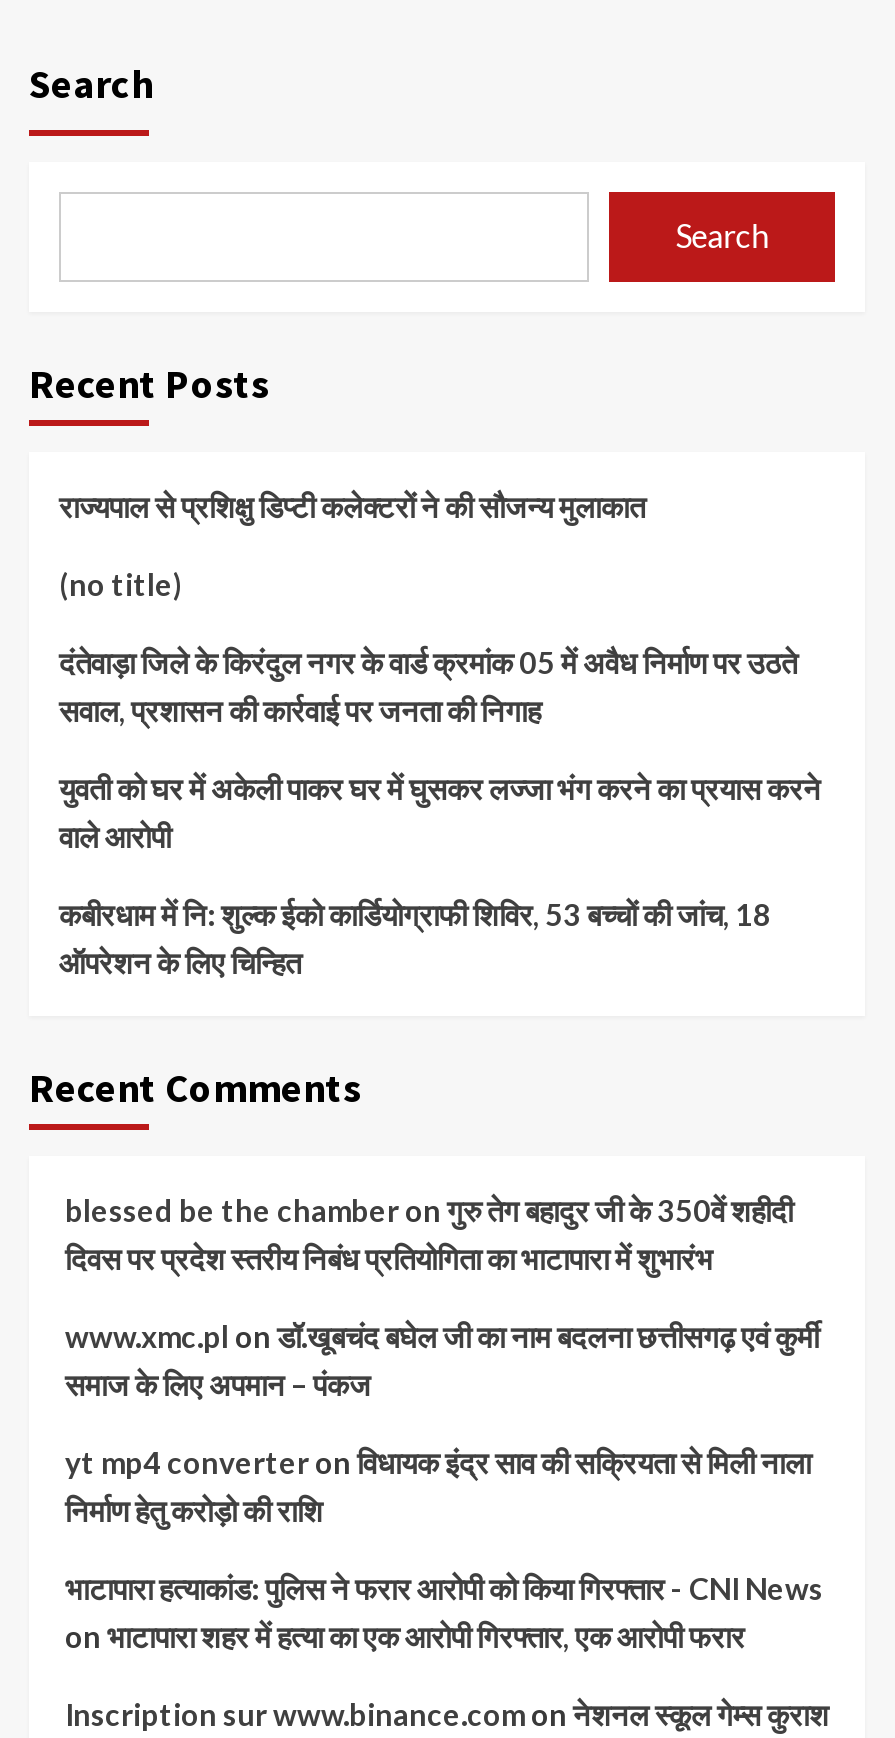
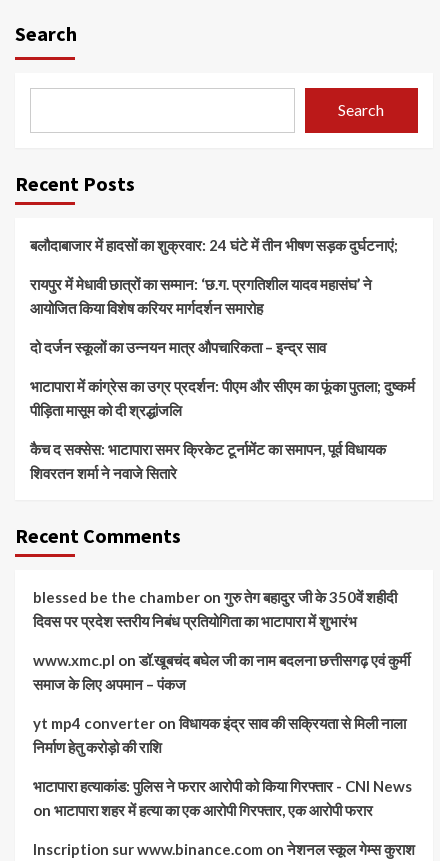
- राज्यपाल से प्रशिक्षु डिप्टी कलेक्टरों ने की सौजन्य मुलाकात
+ बलौदाबाजार में हादसों का शुक्रवार: 24 घंटे में तीन भीषण सड़क दुर्घटनाएं;

- (no title)
+ रायपुर में मेधावी छात्रों का सम्मान: ‘छ.ग. प्रगतिशील यादव महासंघ’ ने
+ आयोजित किया विशेष करियर मार्गदर्शन समारोह

- दंतेवाड़ा जिले के किरंदुल नगर के वार्ड क्रमांक 05 में अवैध निर्माण पर उठते
- सवाल, प्रशासन की कार्रवाई पर जनता की निगाह
+ दो दर्जन स्कूलों का उन्नयन मात्र औपचारिकता – इन्द्र साव

- युवती को घर में अकेली पाकर घर में घुसकर लज्जा भंग करने का प्रयास करने
- वाले आरोपी
+ भाटापारा में कांग्रेस का उग्र प्रदर्शन: पीएम और सीएम का फूंका पुतला; दुष्कर्म
+ पीड़िता मासूम को दी श्रद्धांजलि

- कबीरधाम में नि: शुल्क ईको कार्डियोग्राफी शिविर, 53 बच्चों की जांच, 18
- ऑपरेशन के लिए चिन्हित
+ कैच द सक्सेस: भाटापारा समर क्रिकेट टूर्नामेंट का समापन, पूर्व विधायक
+ शिवरतन शर्मा ने नवाजे सितारे
